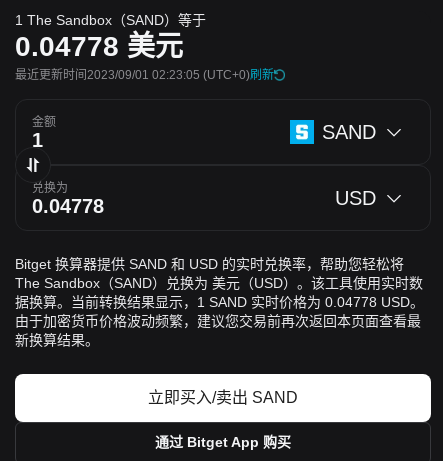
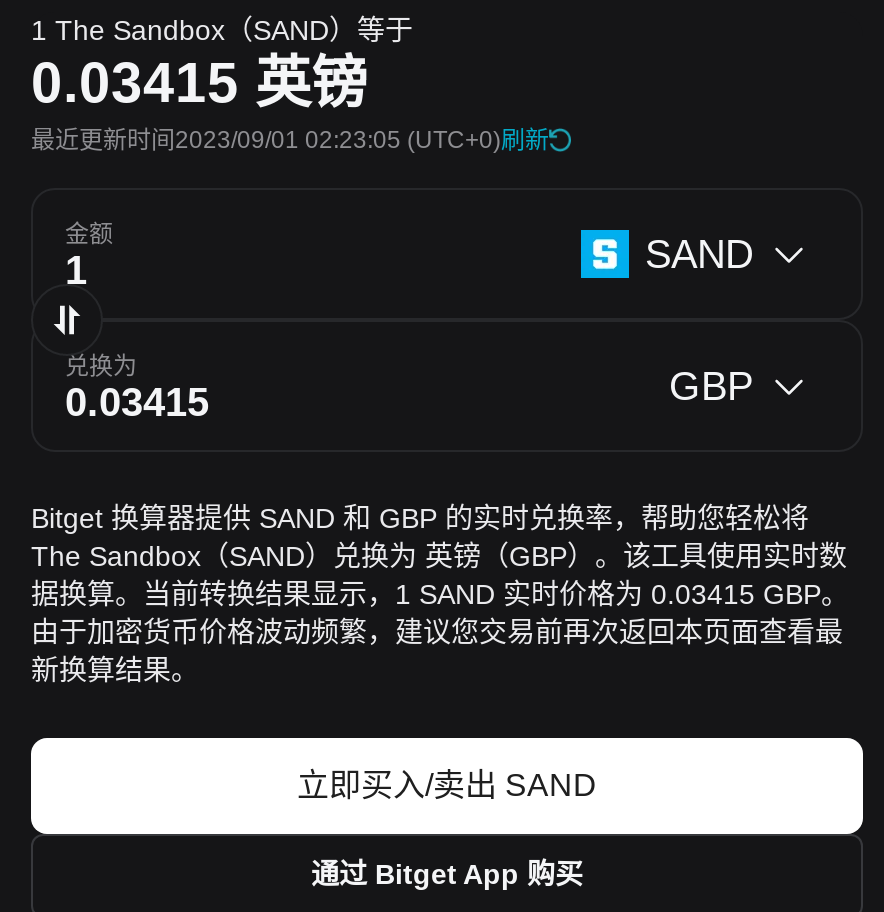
- 0.04778 美元
+ 0.03415 英镑

- USD
+ GBP

- Bitget 换算器提供 SAND 和 USD 的实时兑换率，帮助您轻松将
- The Sandbox（SAND）兑换为 美元（USD）。该工具使用实时数
- 据换算。当前转换结果显示，1 SAND 实时价格为 0.04778 USD。
+ Bitget 换算器提供 SAND 和 GBP 的实时兑换率，帮助您轻松将
+ The Sandbox（SAND）兑换为 英镑（GBP）。该工具使用实时数
+ 据换算。当前转换结果显示，1 SAND 实时价格为 0.03415 GBP。
